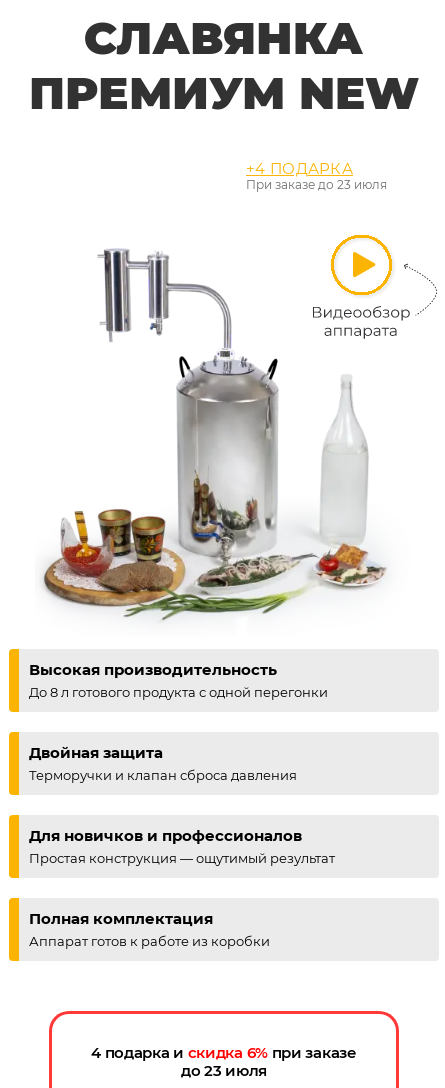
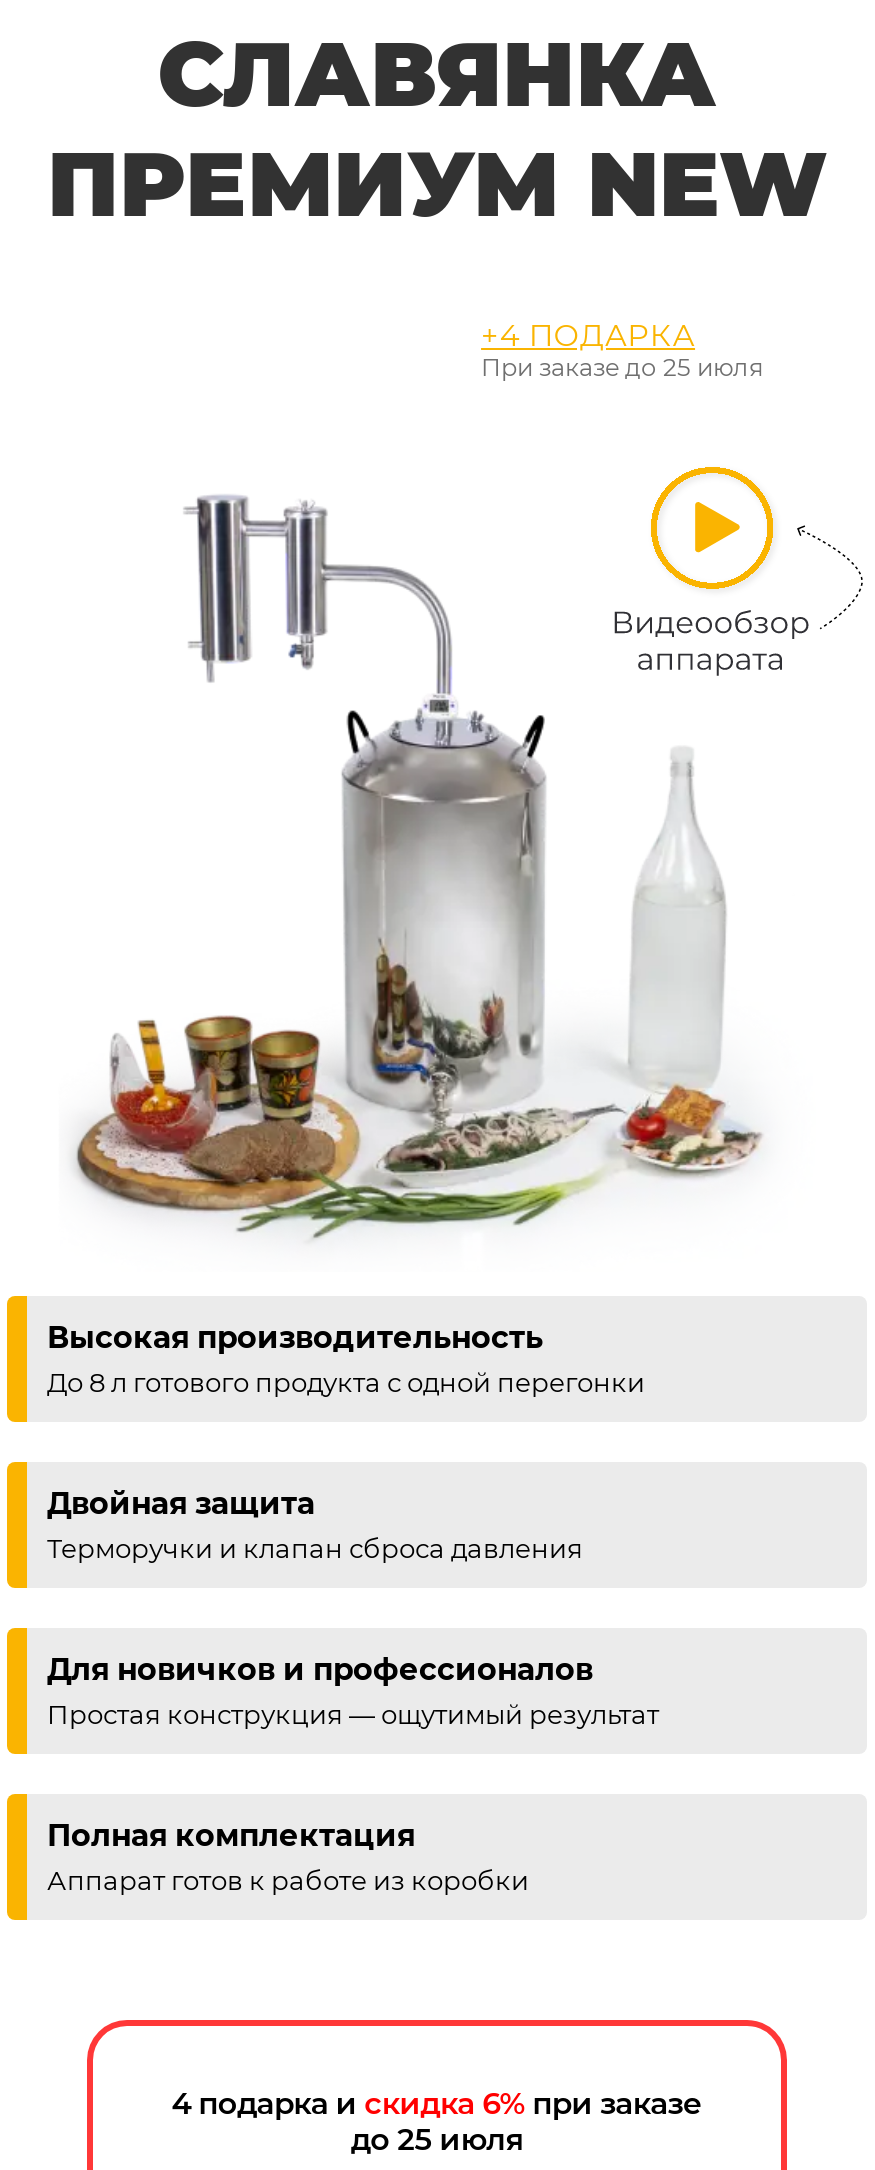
- При заказе до 23 июля
+ При заказе до 25 июля
